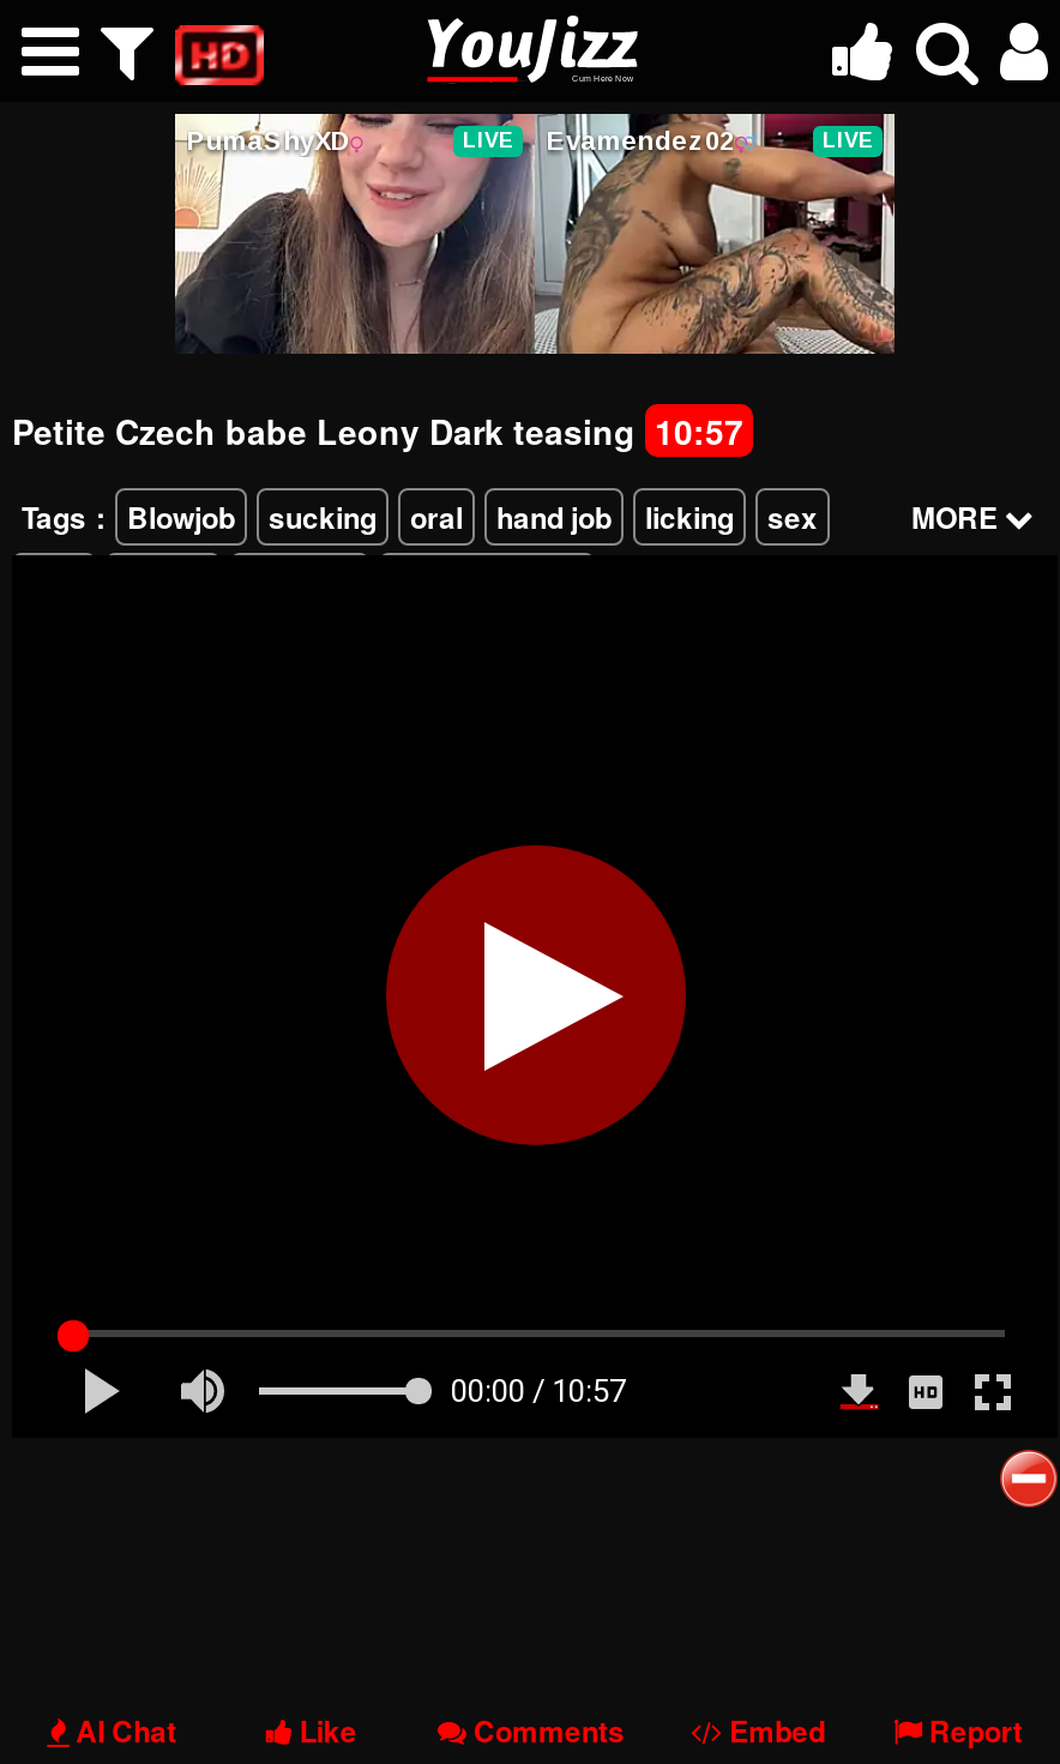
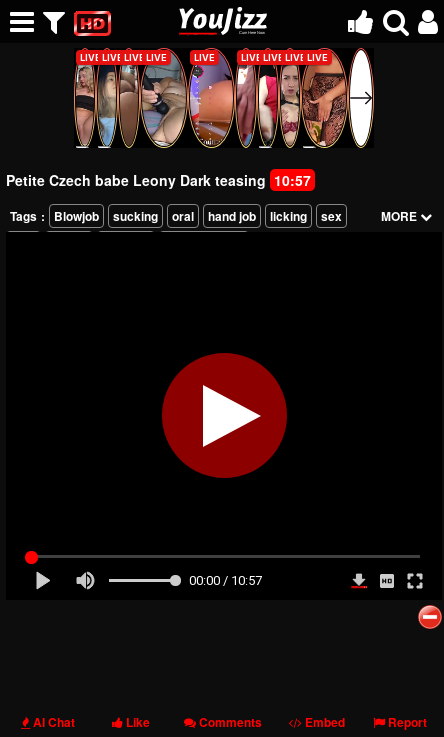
- [image]
+ [image]
